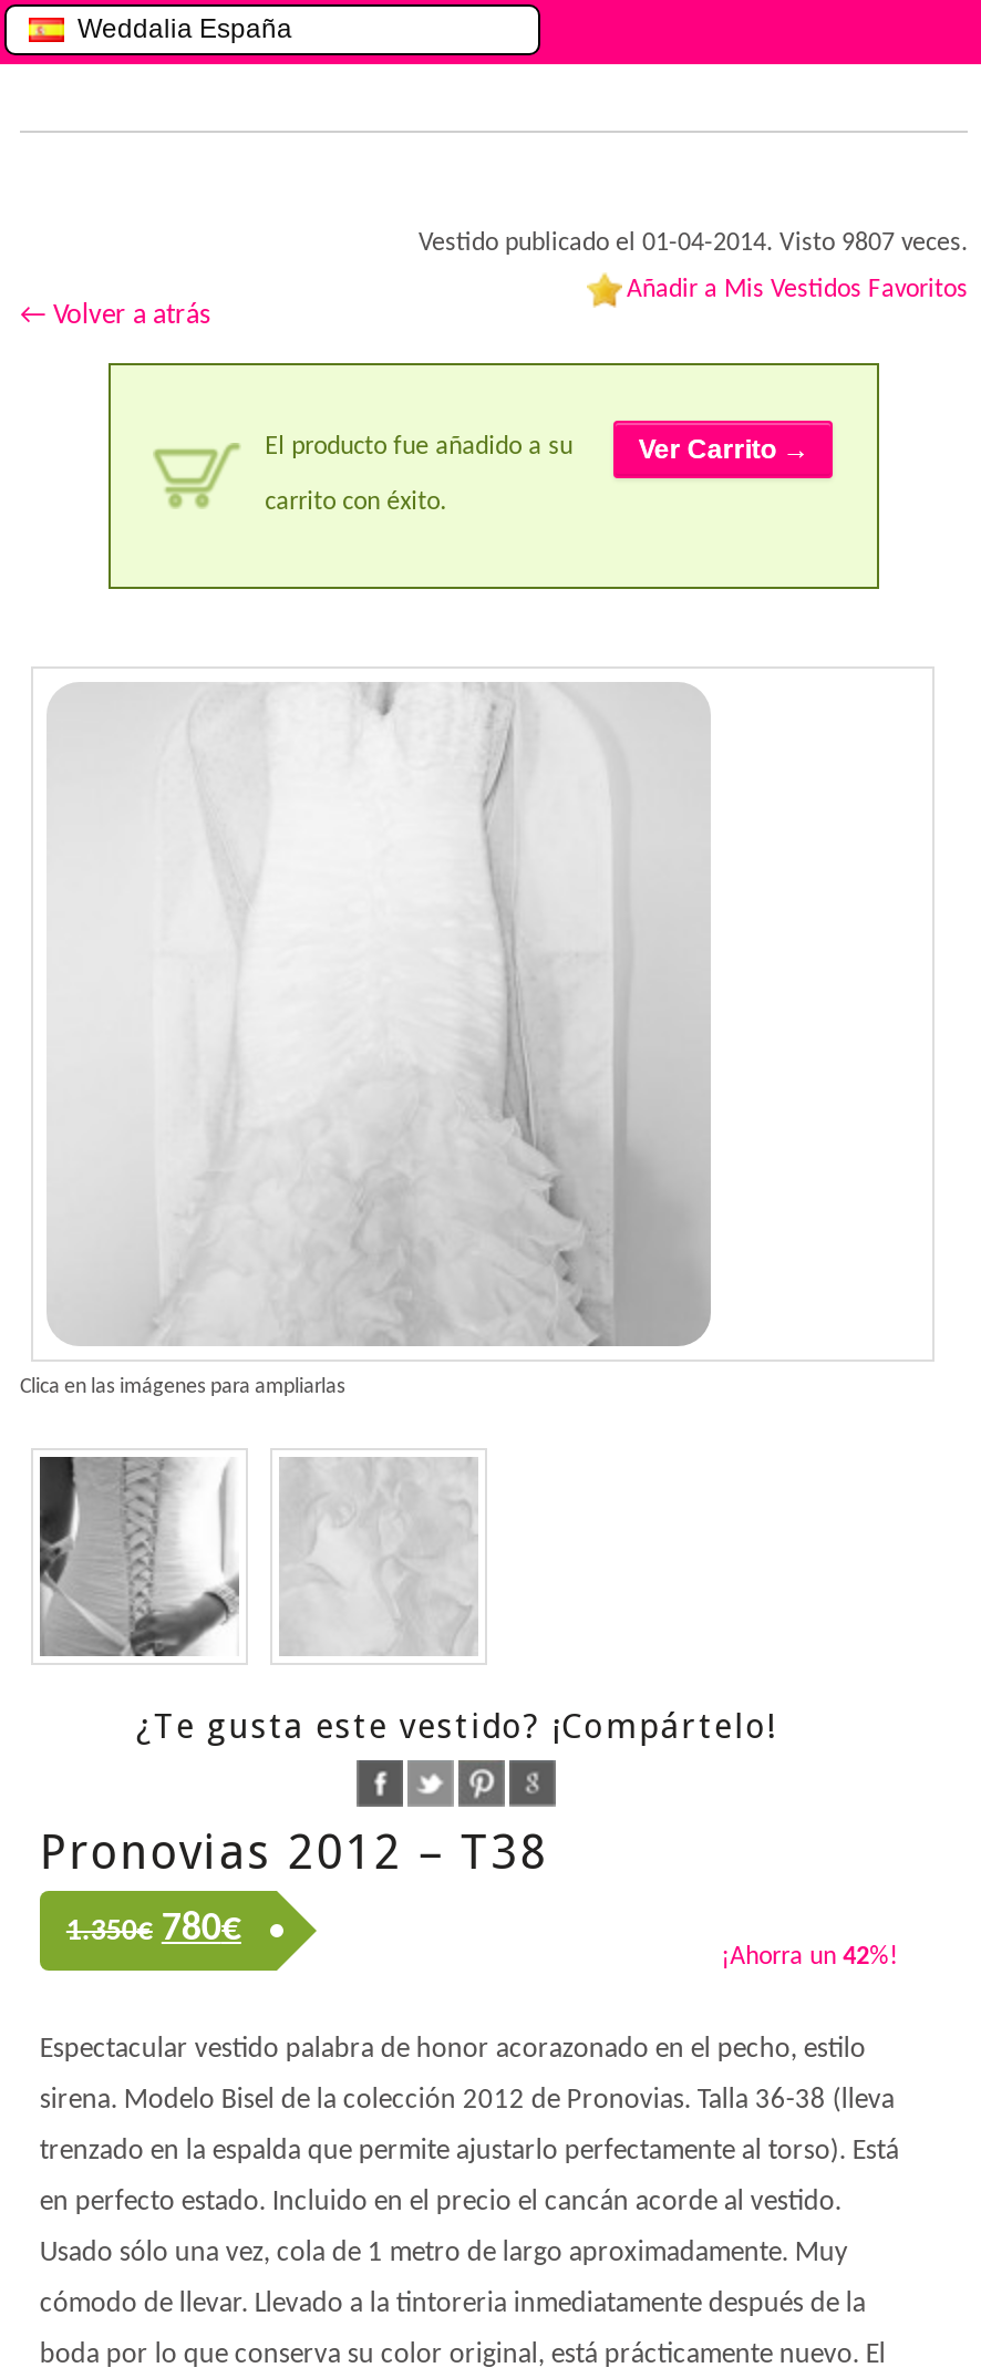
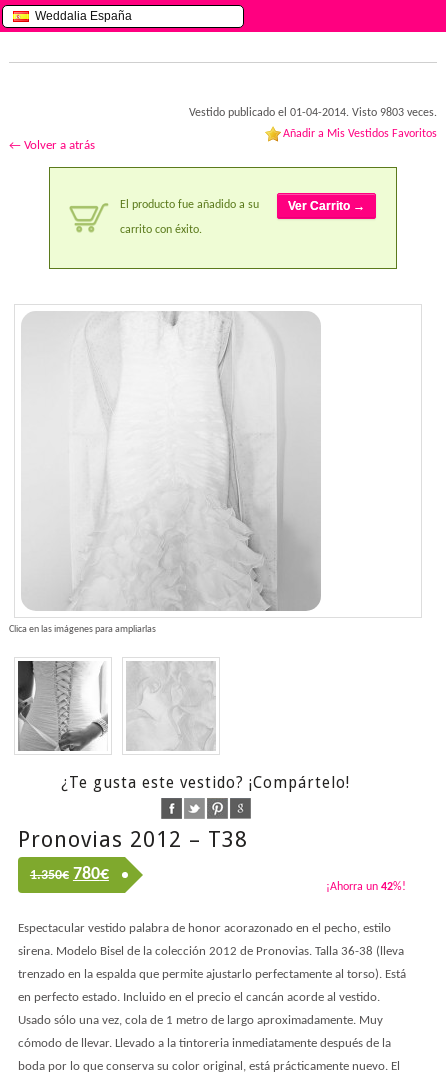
- Vestido publicado el 01-04-2014. Visto 9807 veces.
+ Vestido publicado el 01-04-2014. Visto 9803 veces.
